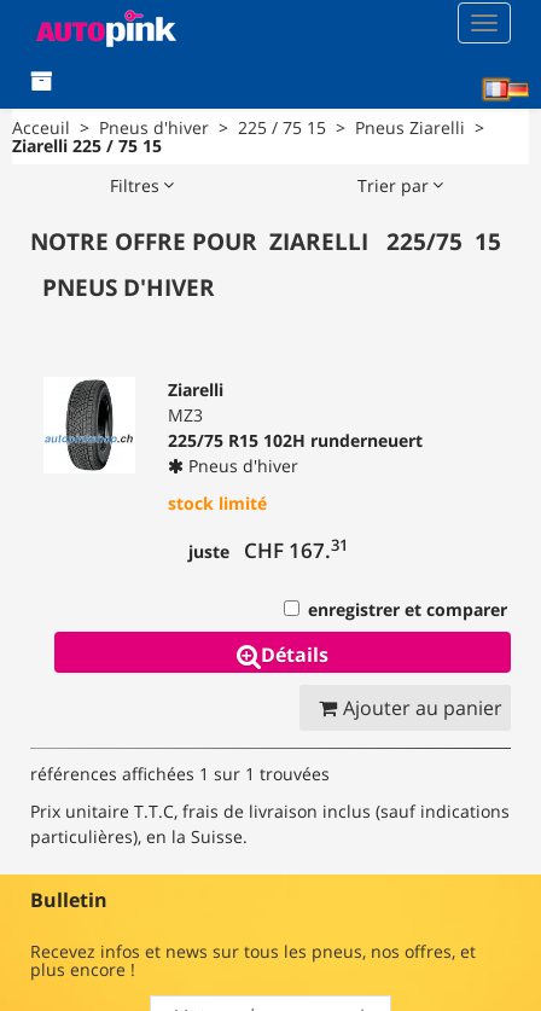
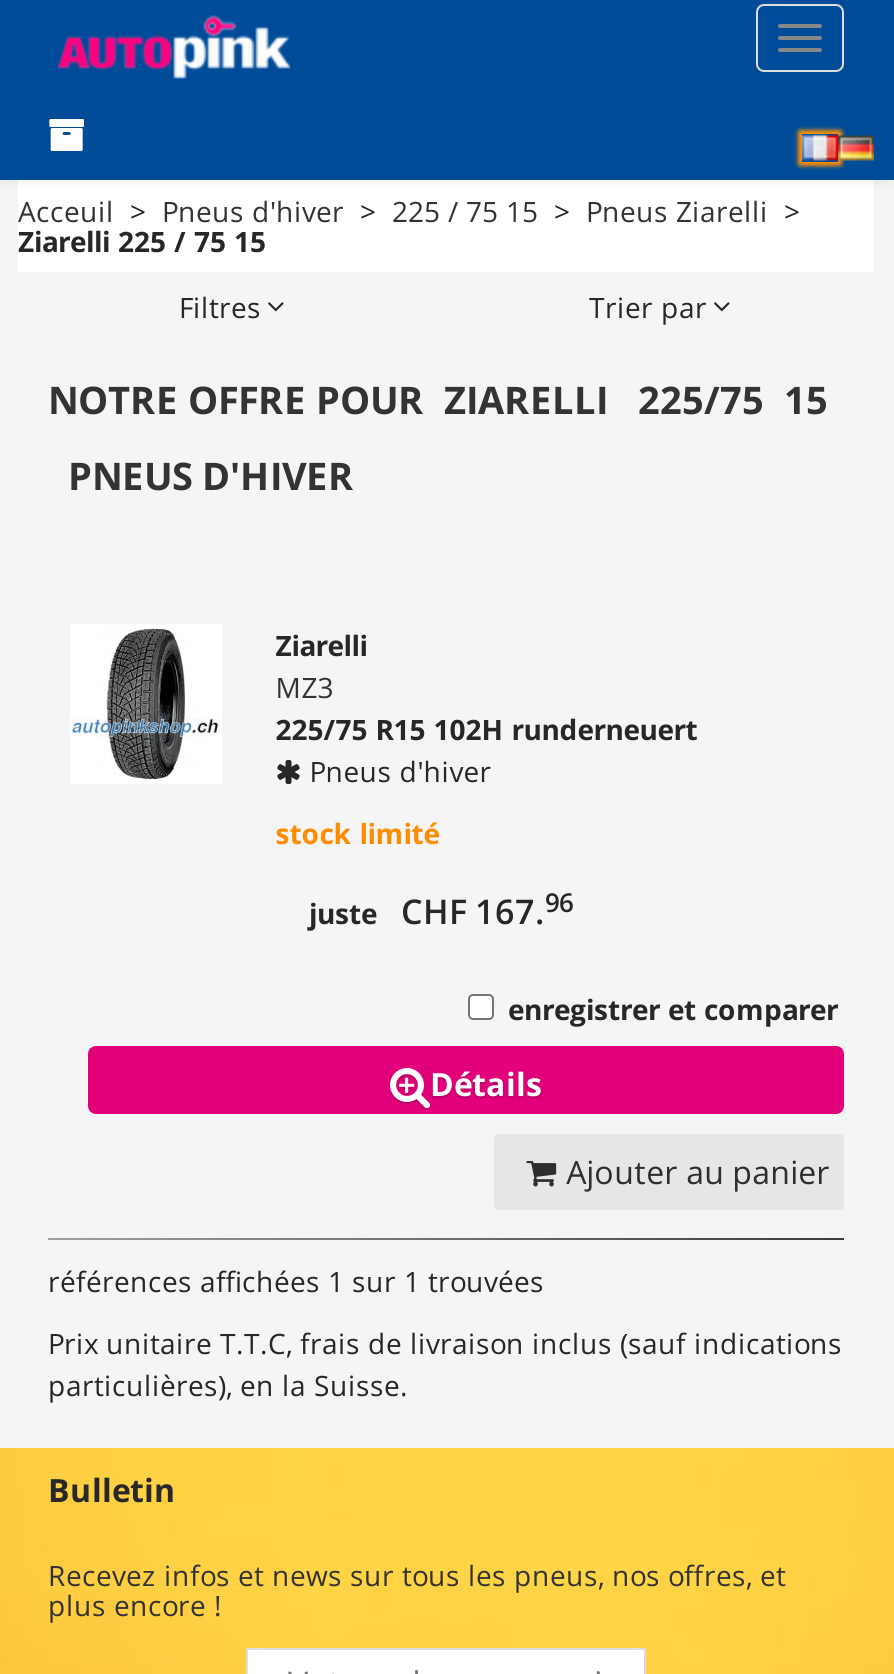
- juste CHF 167.31
+ juste CHF 167.96
